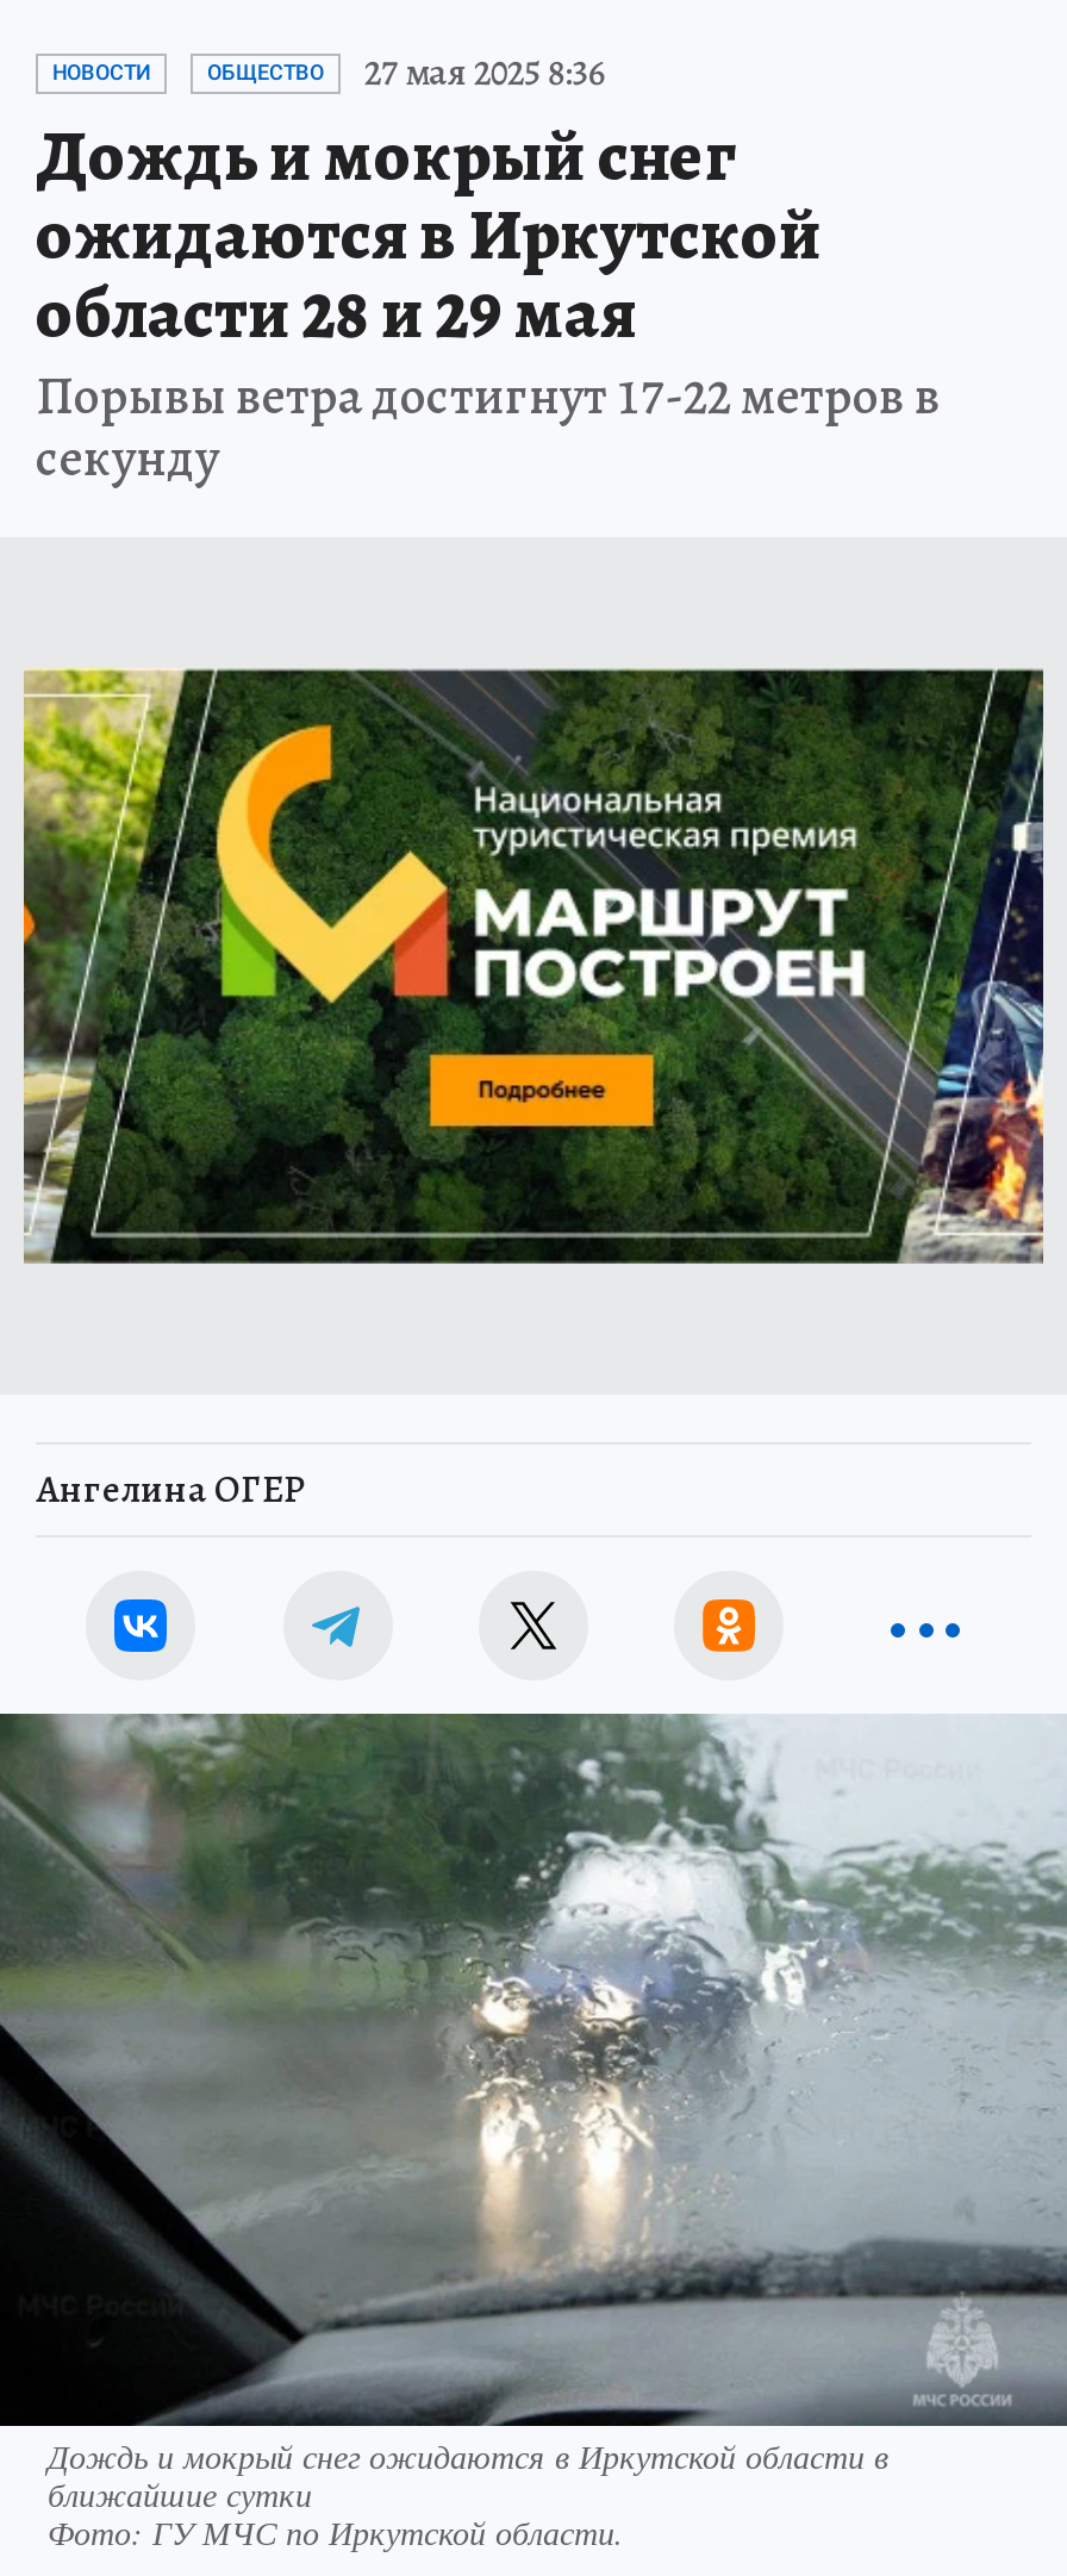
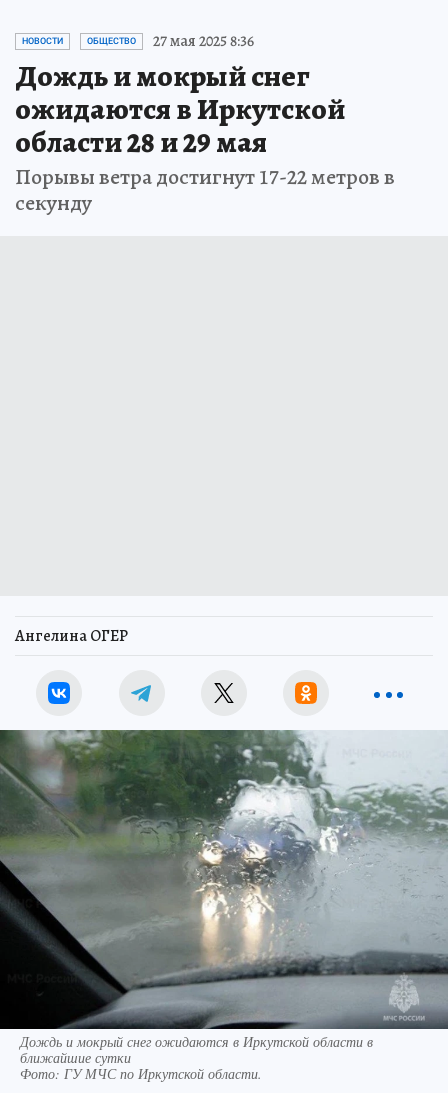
- [image]
